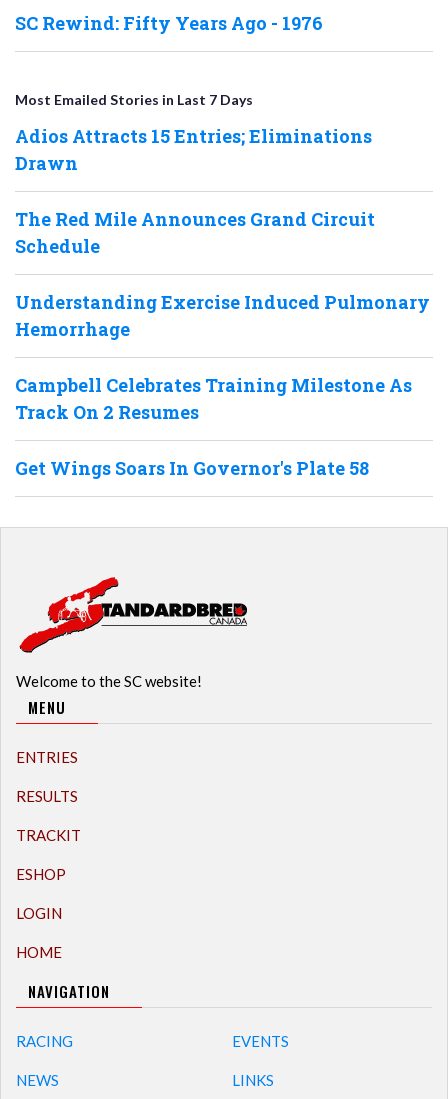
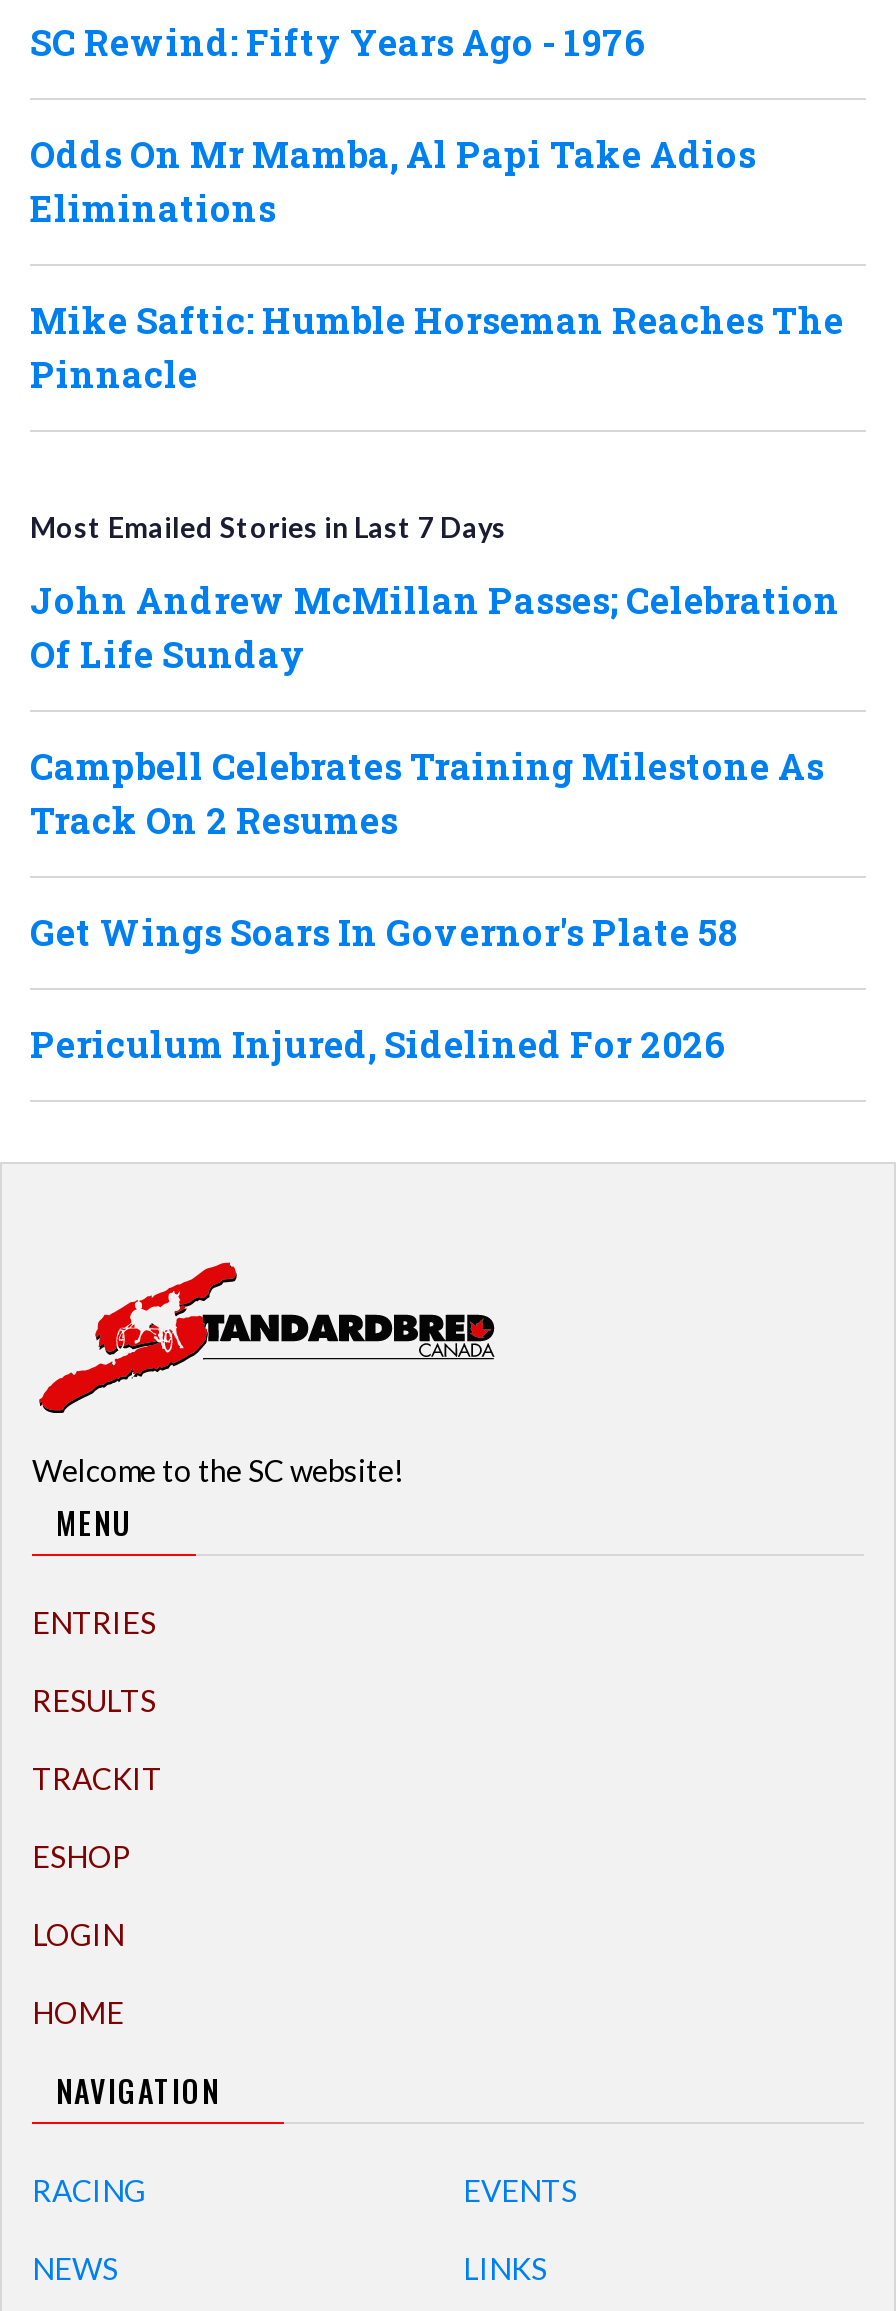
+ Odds On Mr Mamba, Al Papi Take Adios
+ Eliminations
+ Mike Saftic: Humble Horseman Reaches The
+ Pinnacle

moved down: Most Emailed Stories in Last 7 Days

- Adios Attracts 15 Entries; Eliminations
- Drawn
- The Red Mile Announces Grand Circuit
- Schedule
- Understanding Exercise Induced Pulmonary
- Hemorrhage
+ John Andrew McMillan Passes; Celebration
+ Of Life Sunday

+ Periculum Injured, Sidelined For 2026
